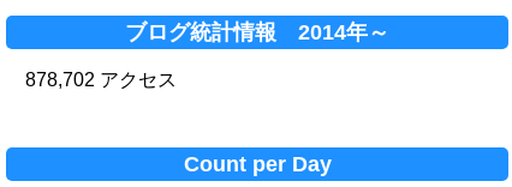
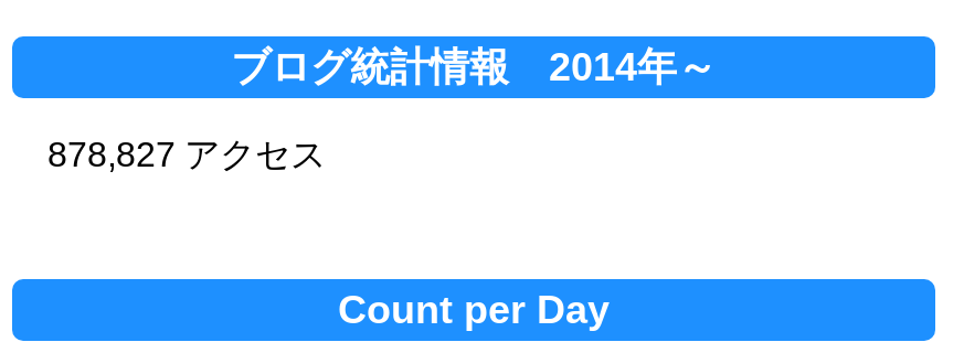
- 878,702 アクセス
+ 878,827 アクセス
